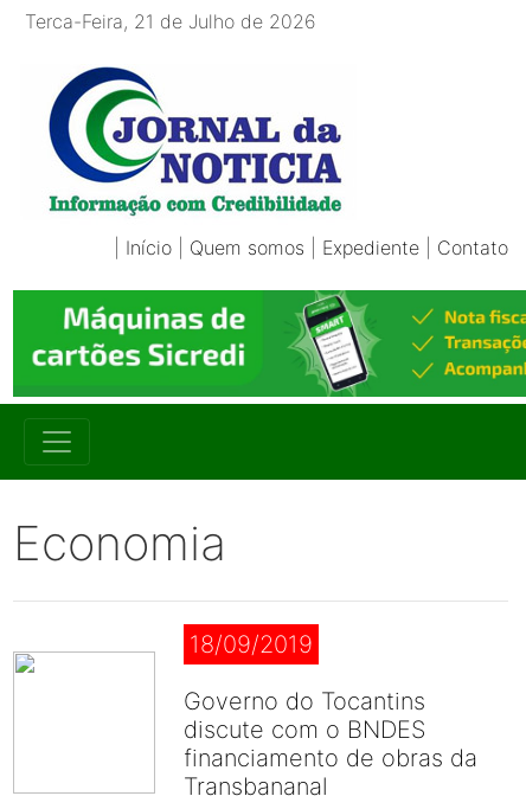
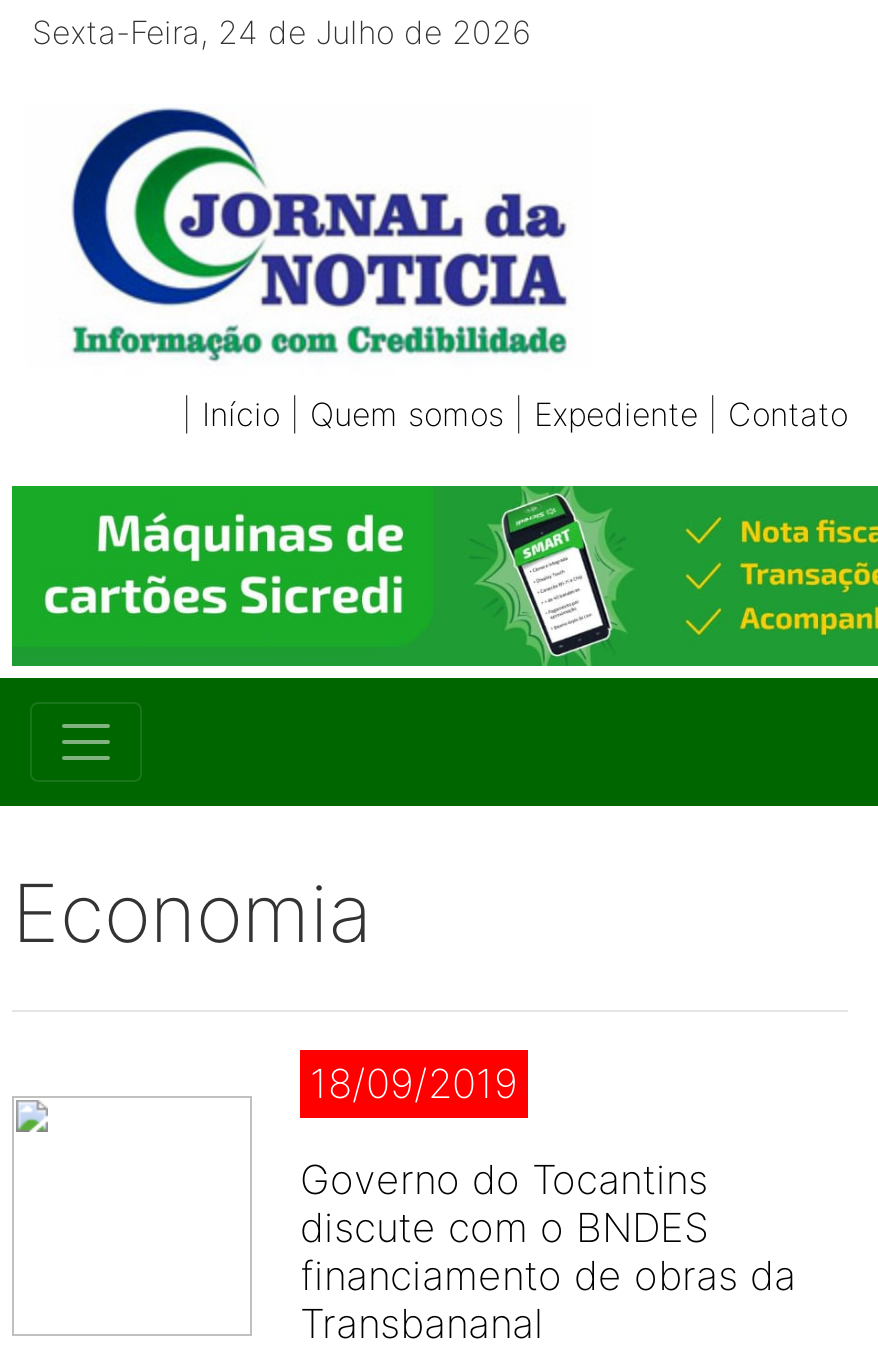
- Terca-Feira, 21 de Julho de 2026
+ Sexta-Feira, 24 de Julho de 2026
